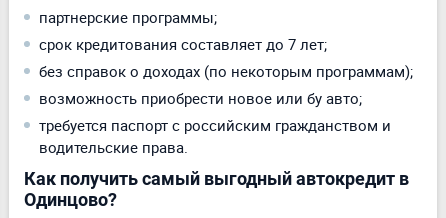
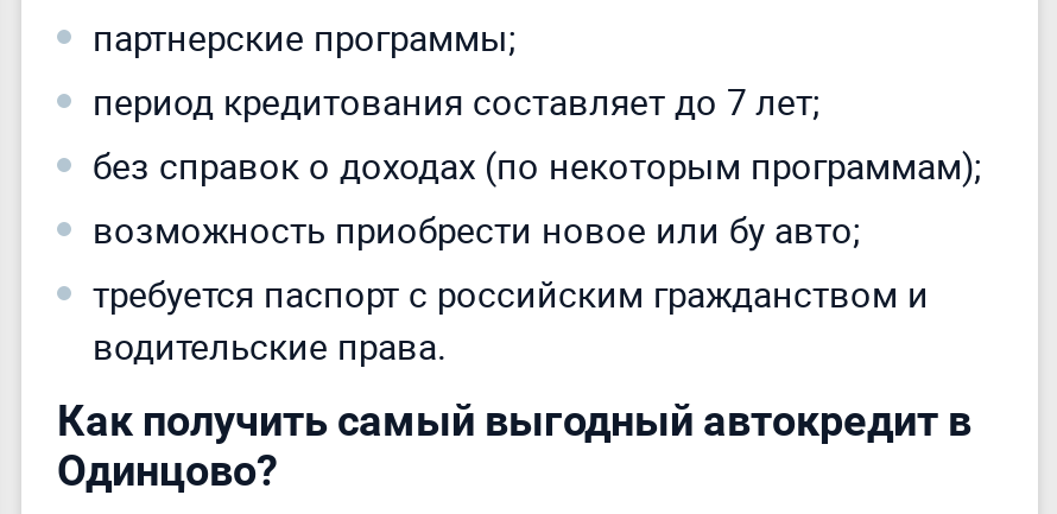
- срок кредитования составляет до 7 лет;
+ период кредитования составляет до 7 лет;
